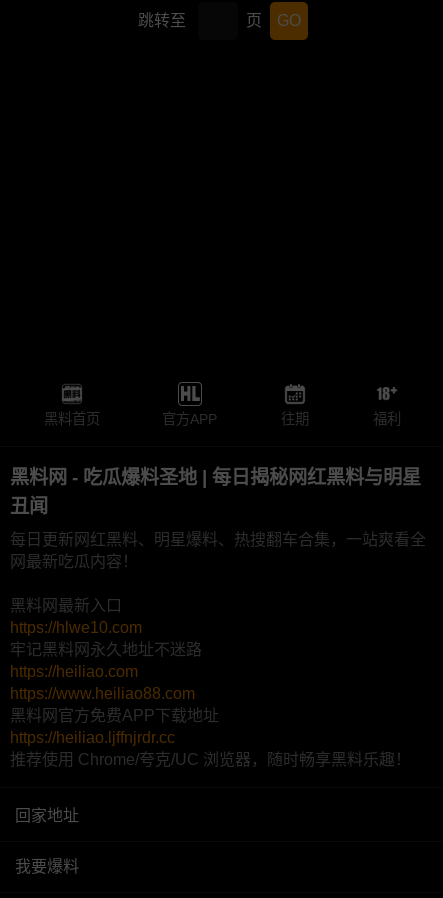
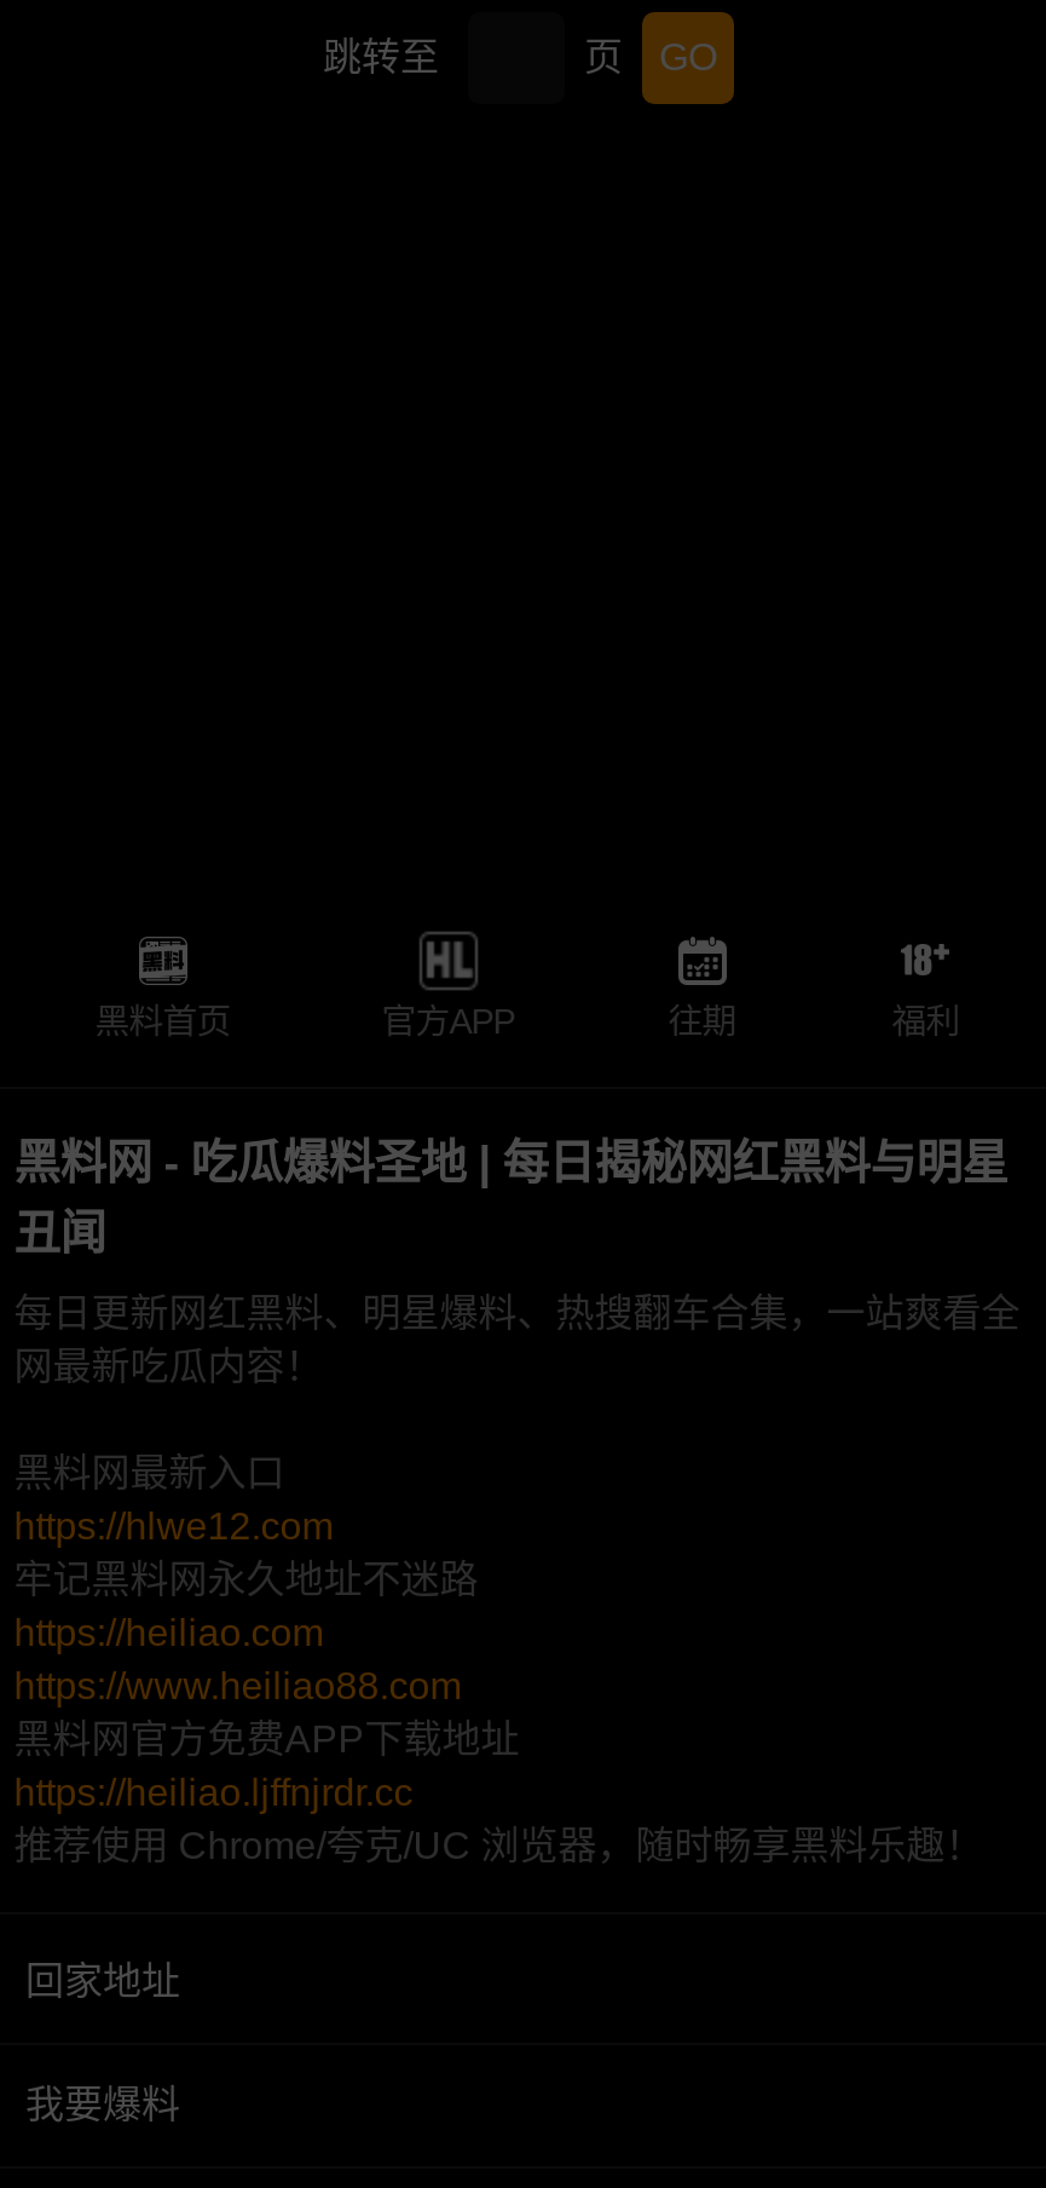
- https://hlwe10.com
+ https://hlwe12.com
